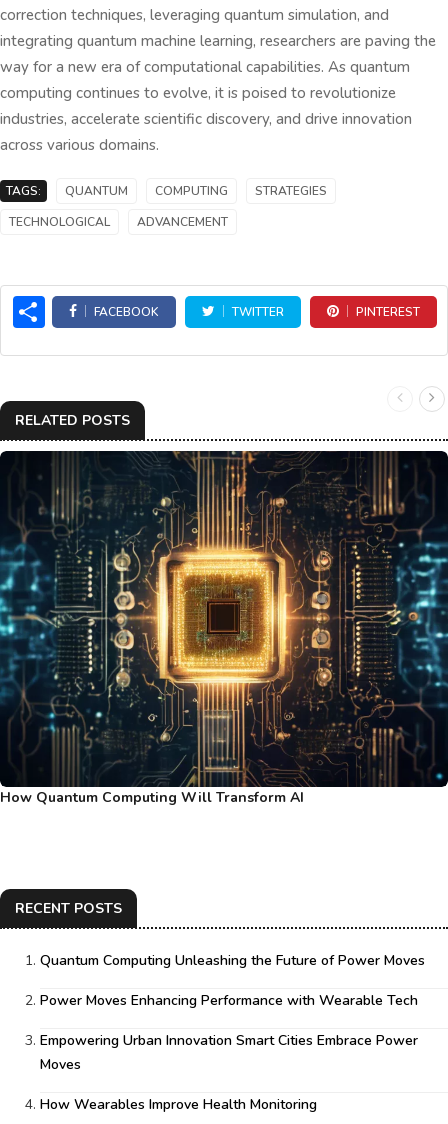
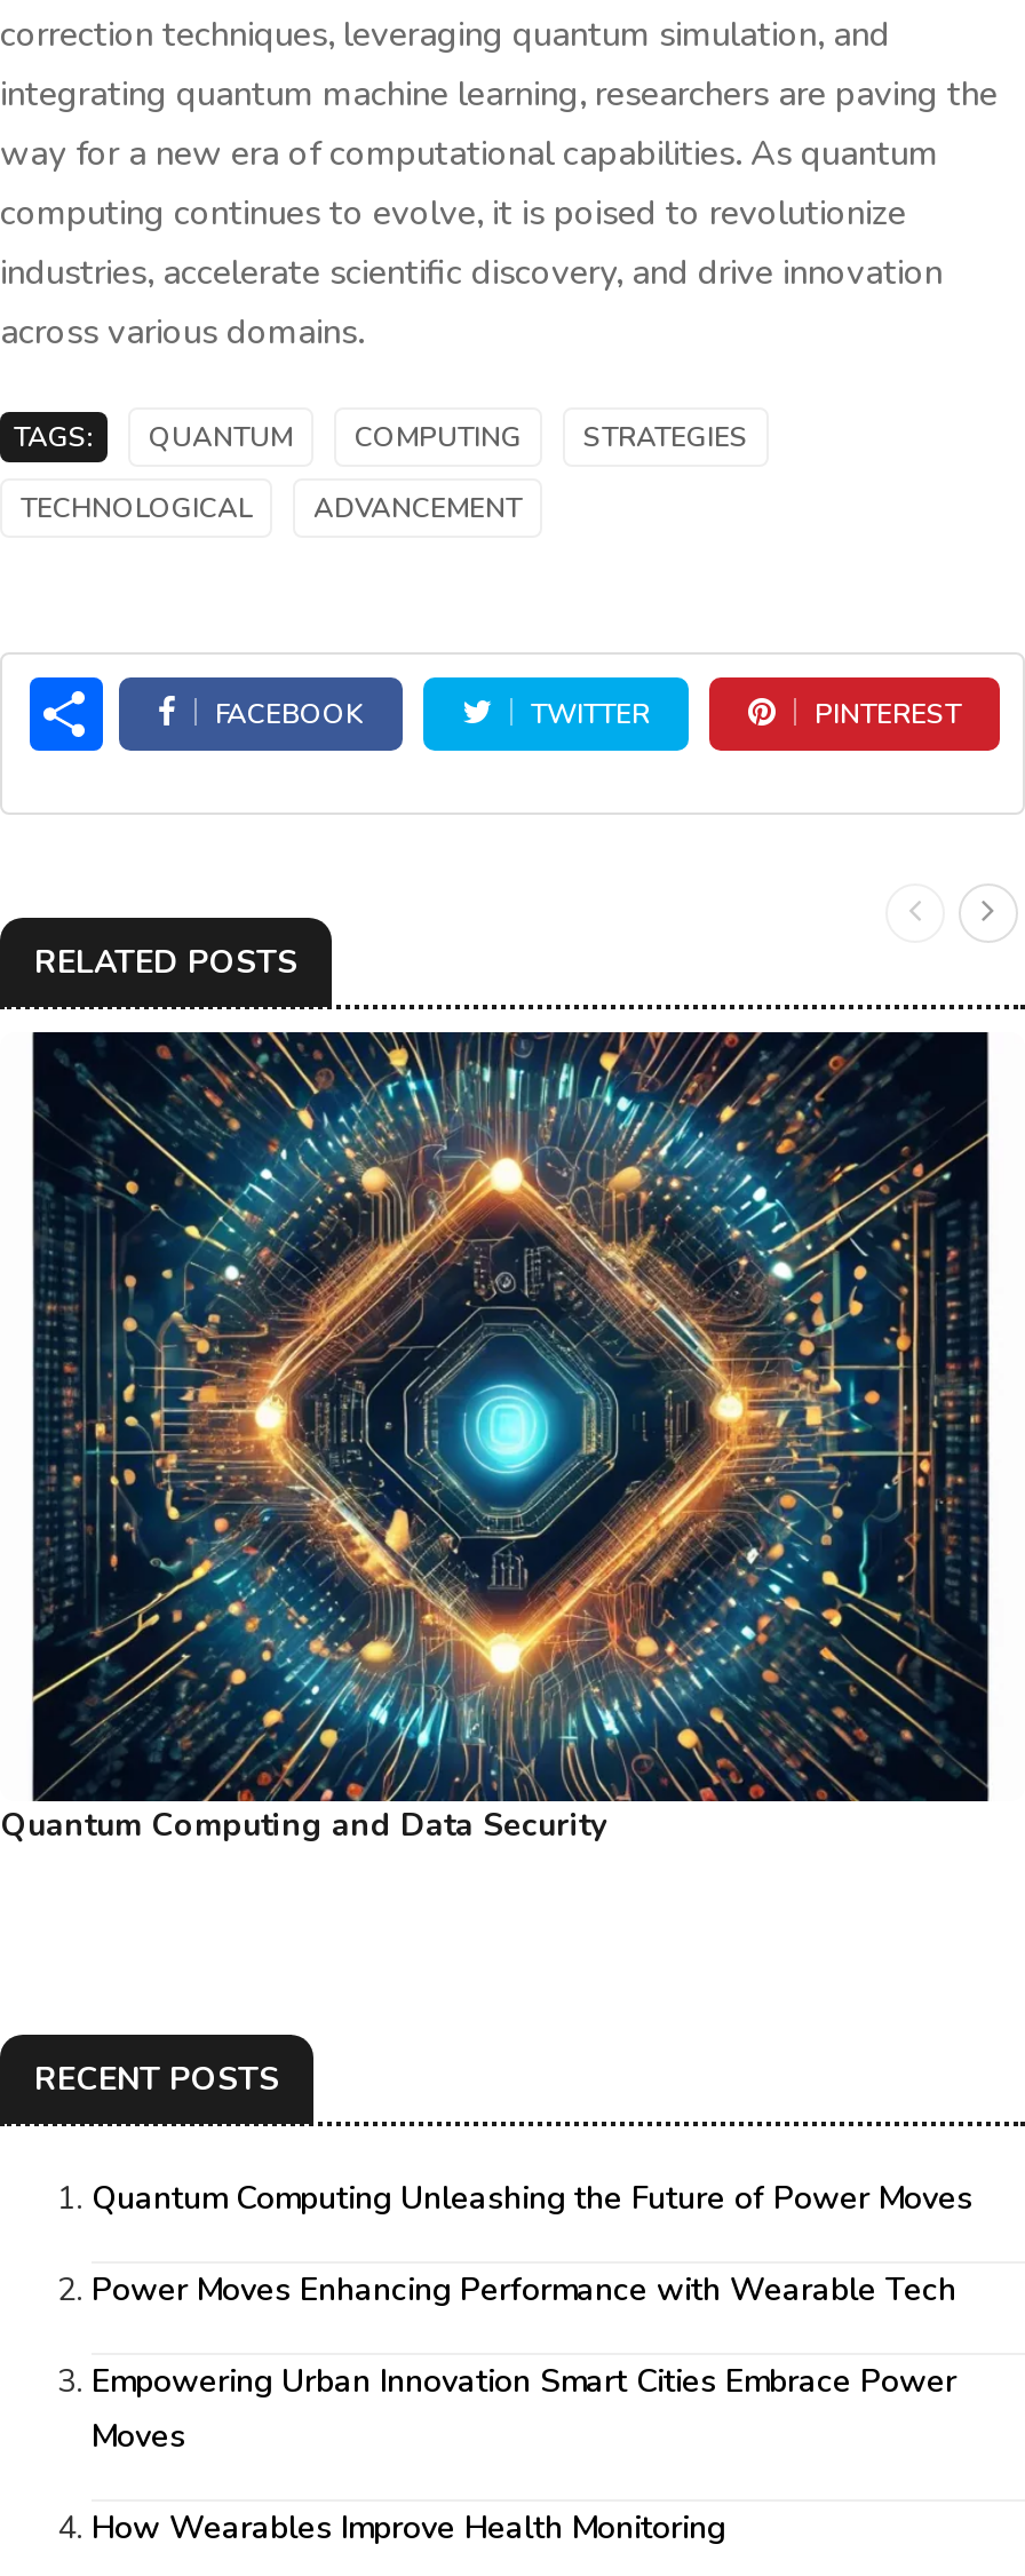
- [image]
- How Quantum Computing Will Transform AI
+ [image]
+ Quantum Computing and Data Security
